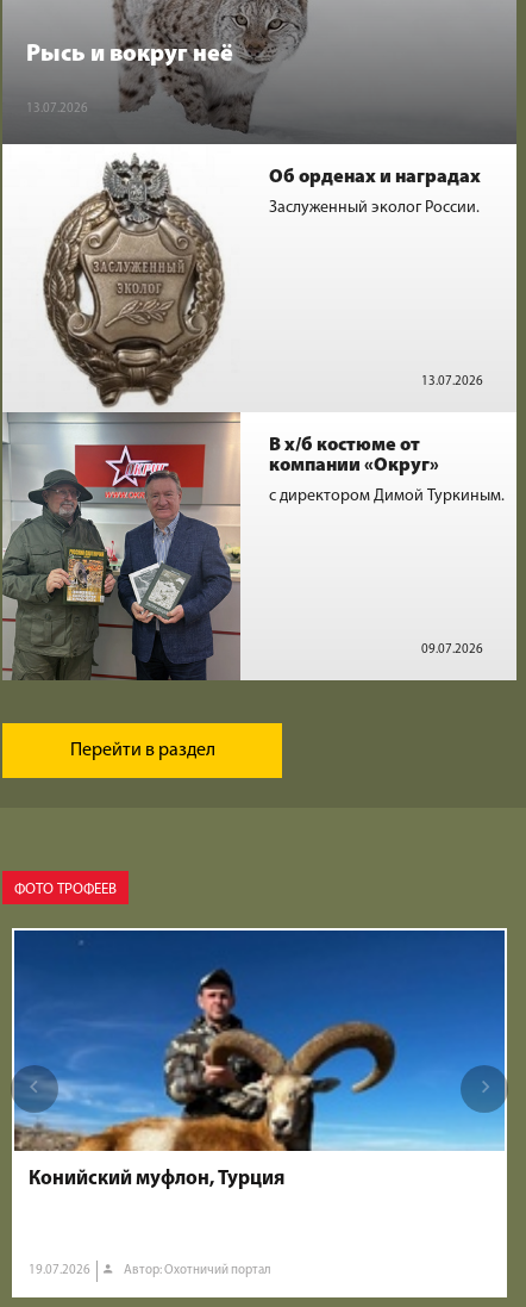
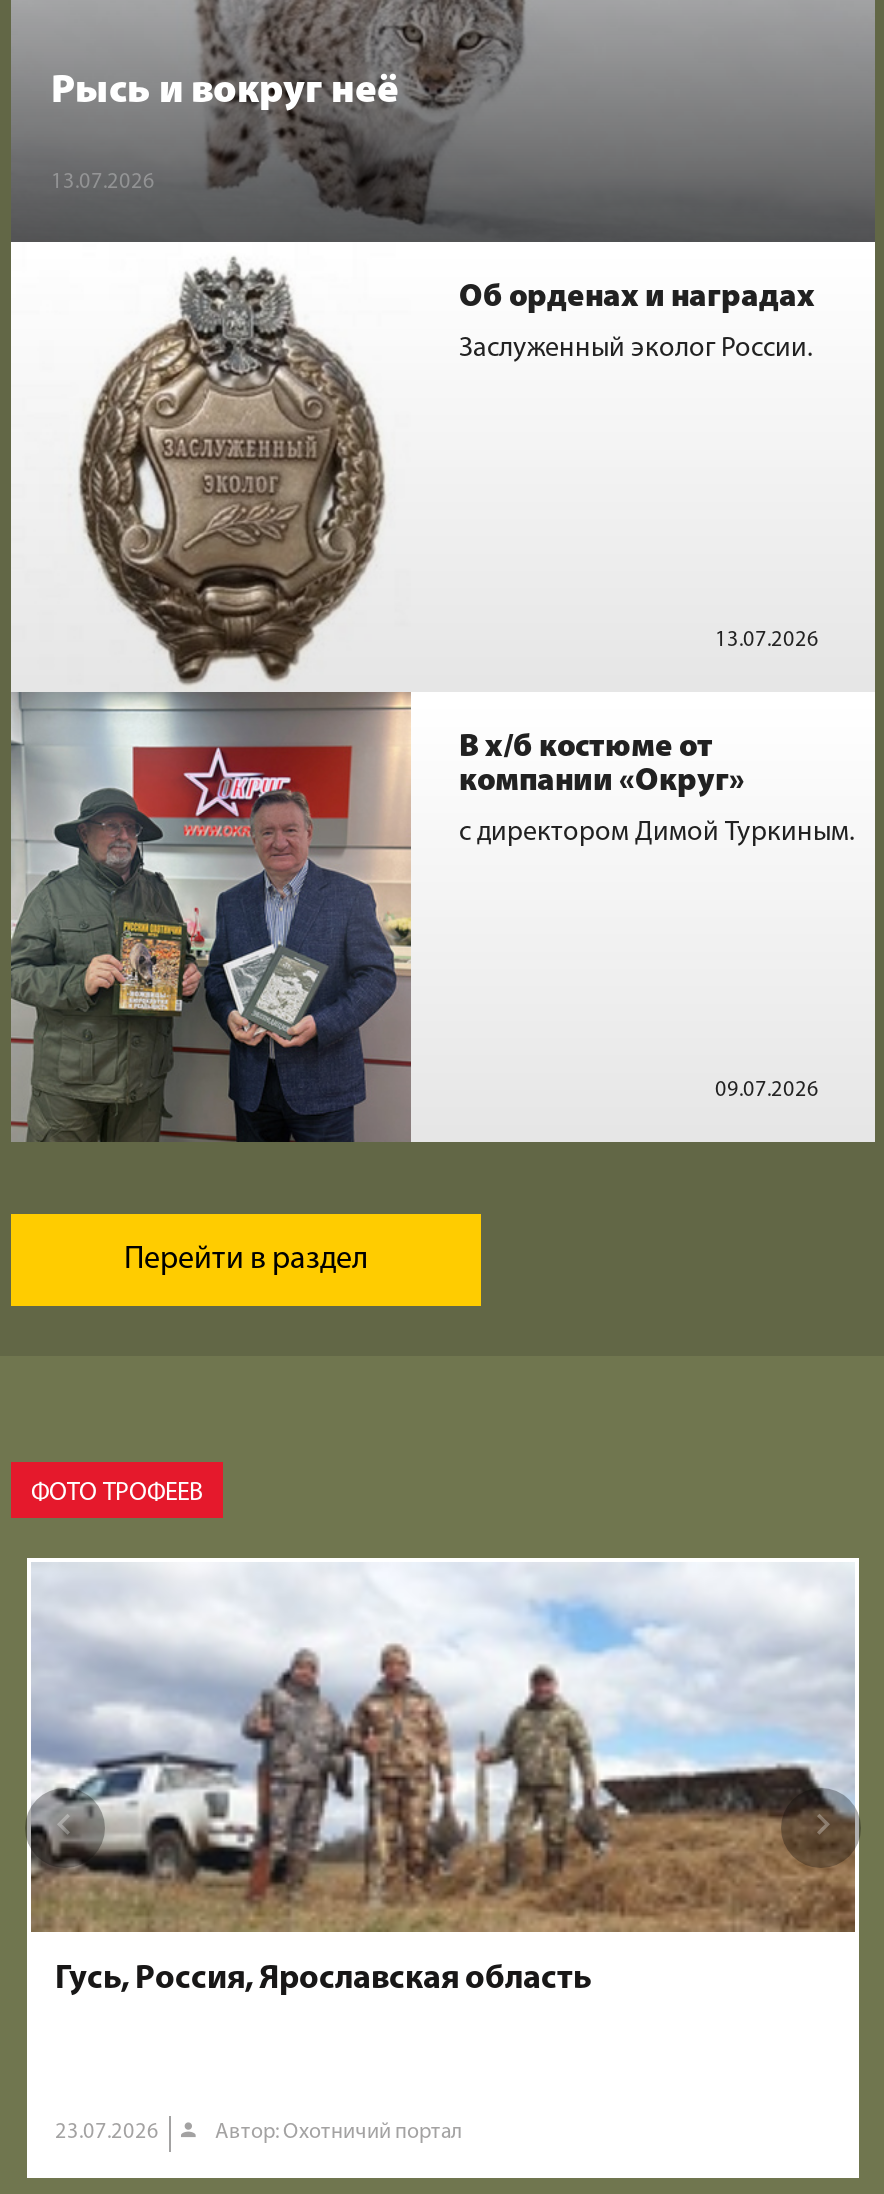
- [image]
- Конийский муфлон, Турция
+ [image]
+ Гусь, Россия, Ярославская область

- 19.07.2026
+ 23.07.2026
